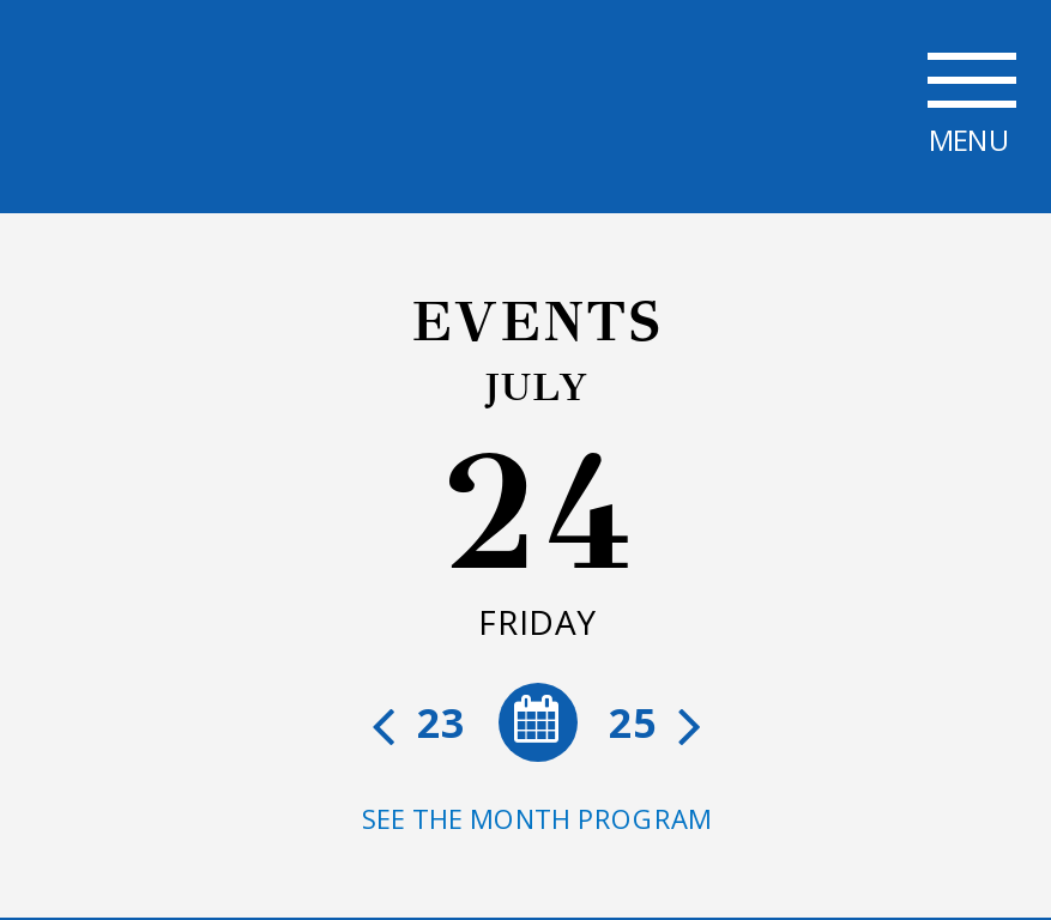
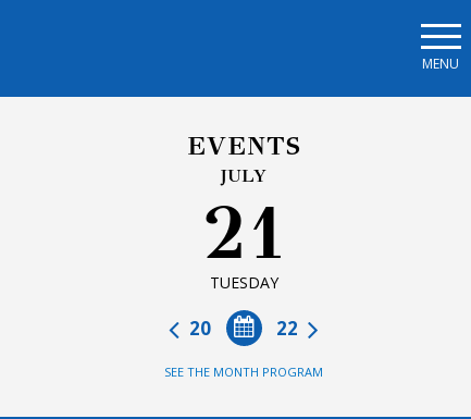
- 24
- FRIDAY
+ 21
+ TUESDAY

- 25
- 23
+ 22
+ 20
